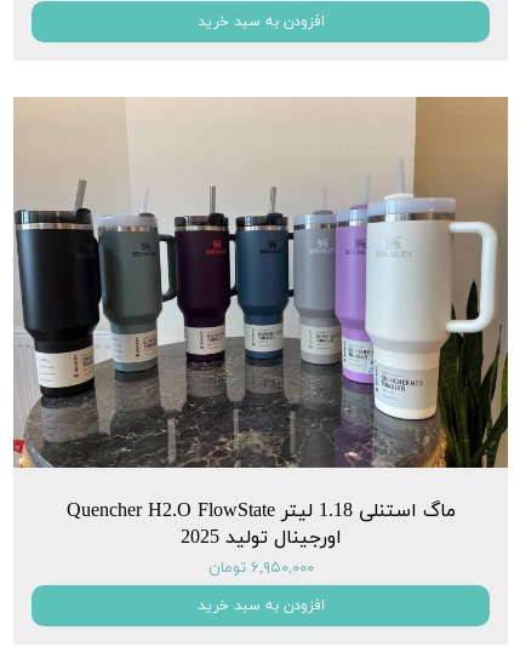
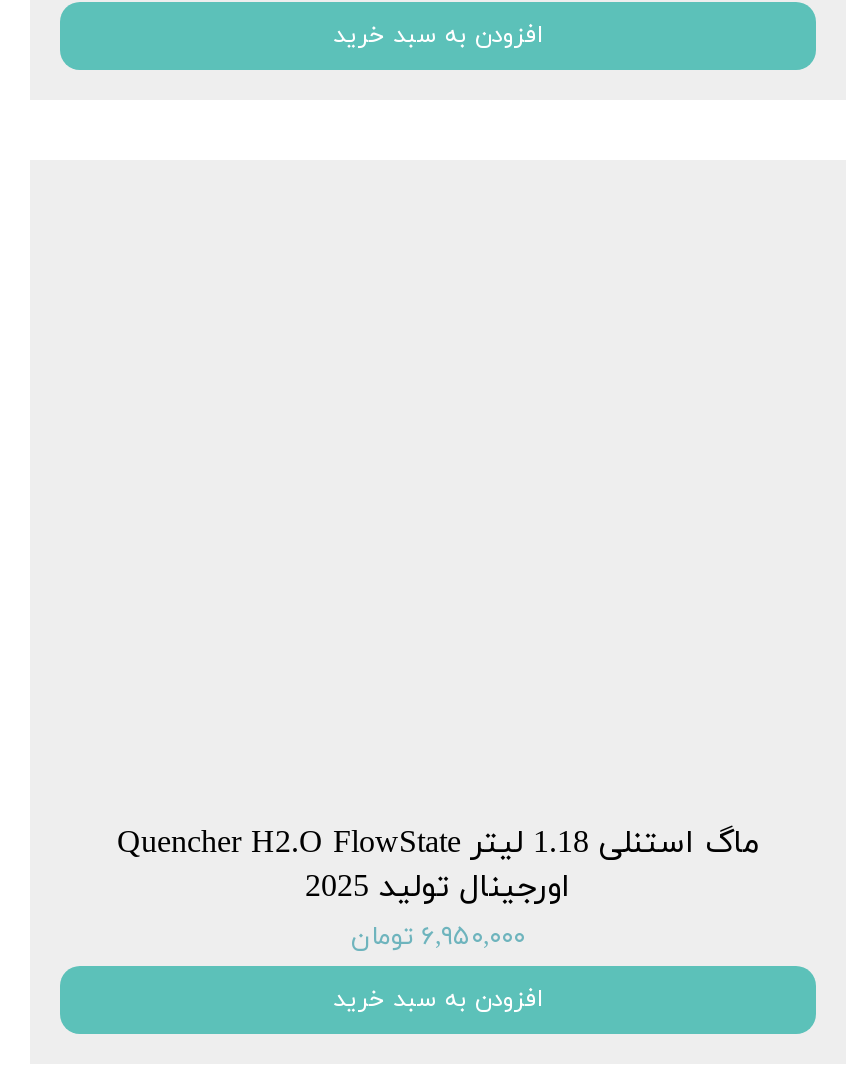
- [image]
